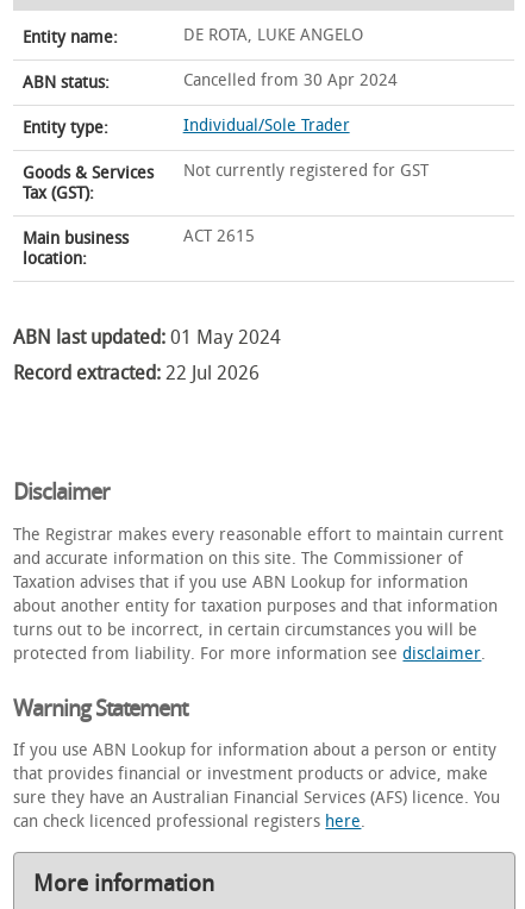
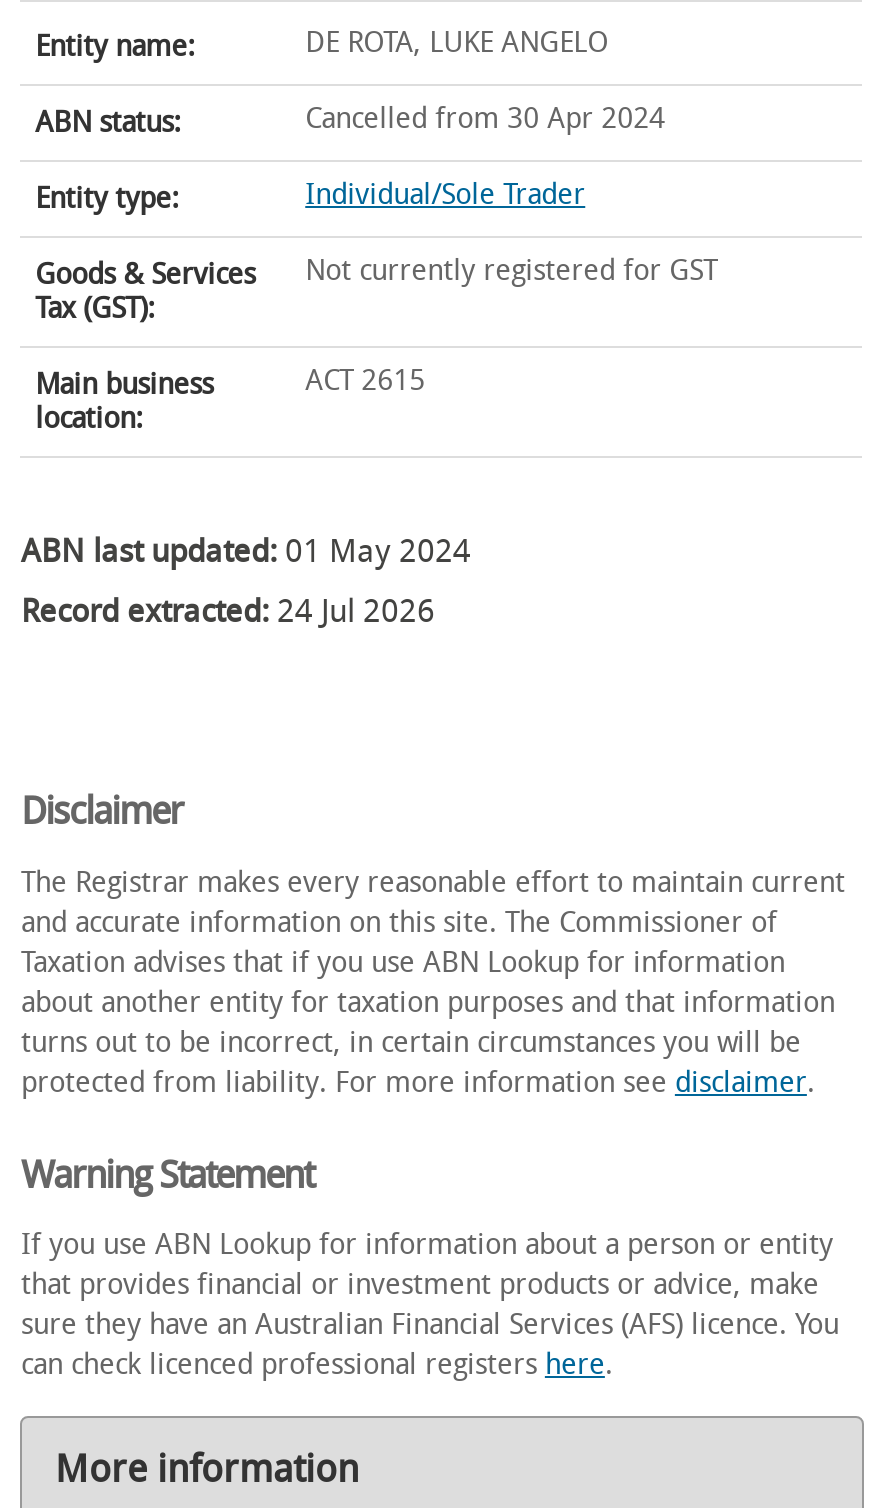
- Record extracted: 22 Jul 2026
+ Record extracted: 24 Jul 2026
